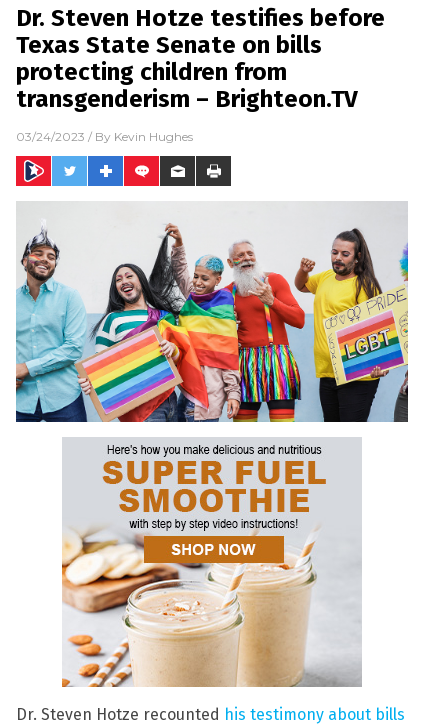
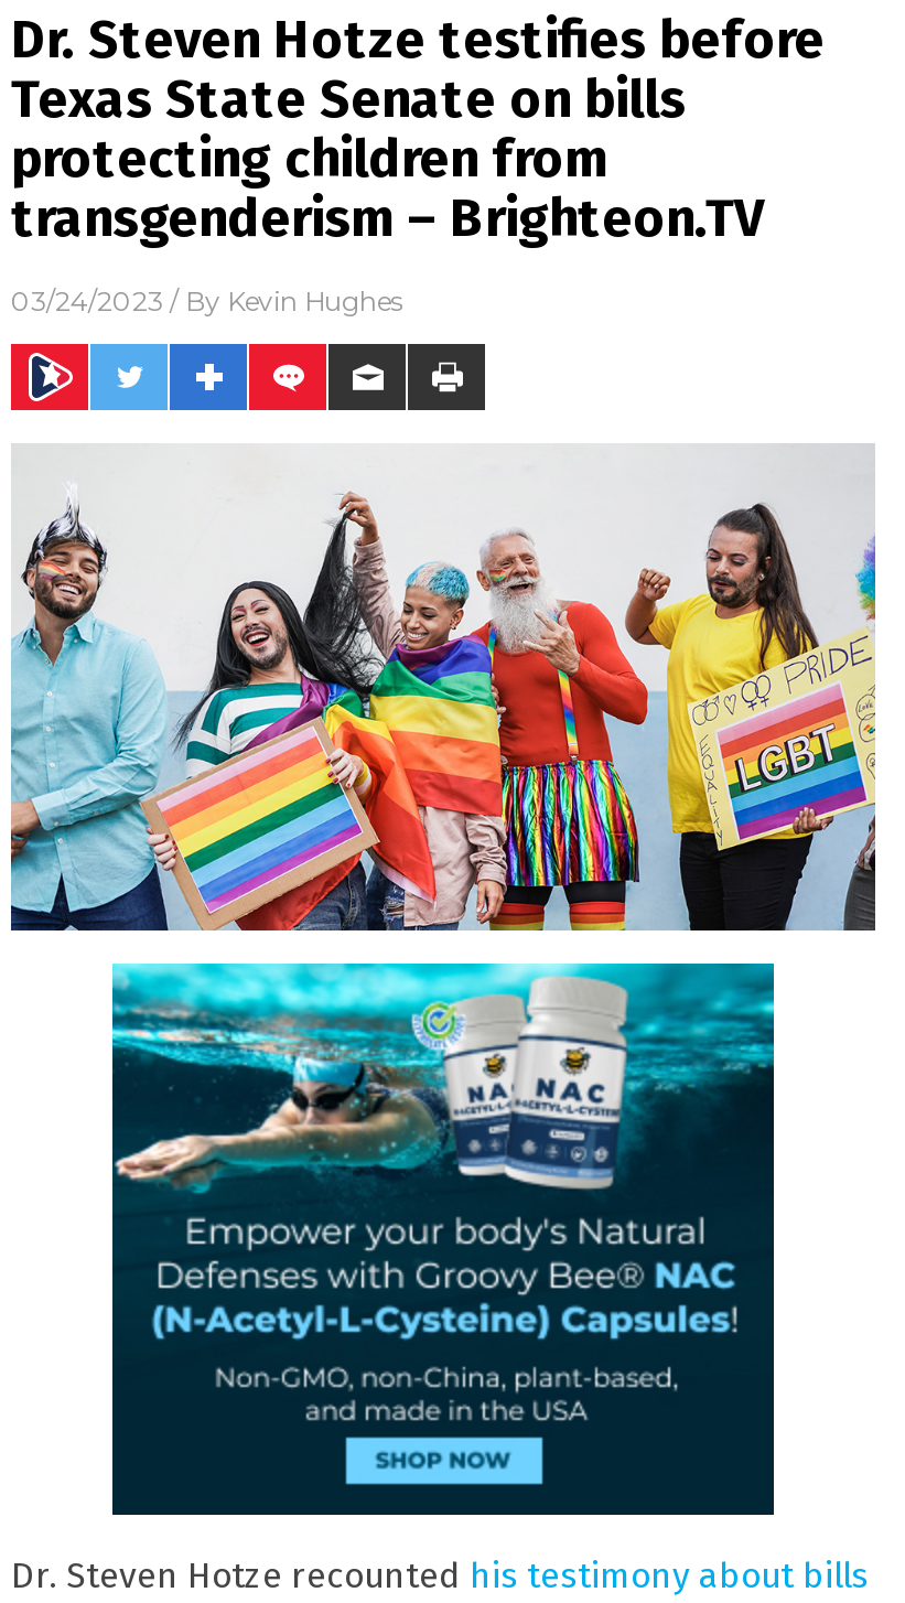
- [image]
+ [image]
